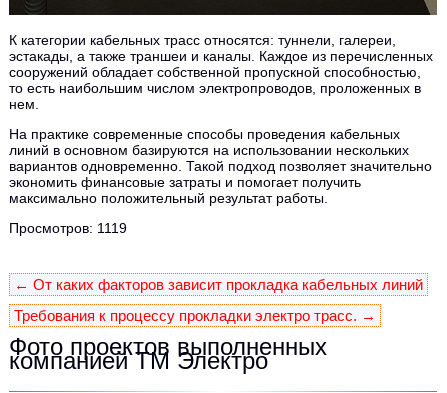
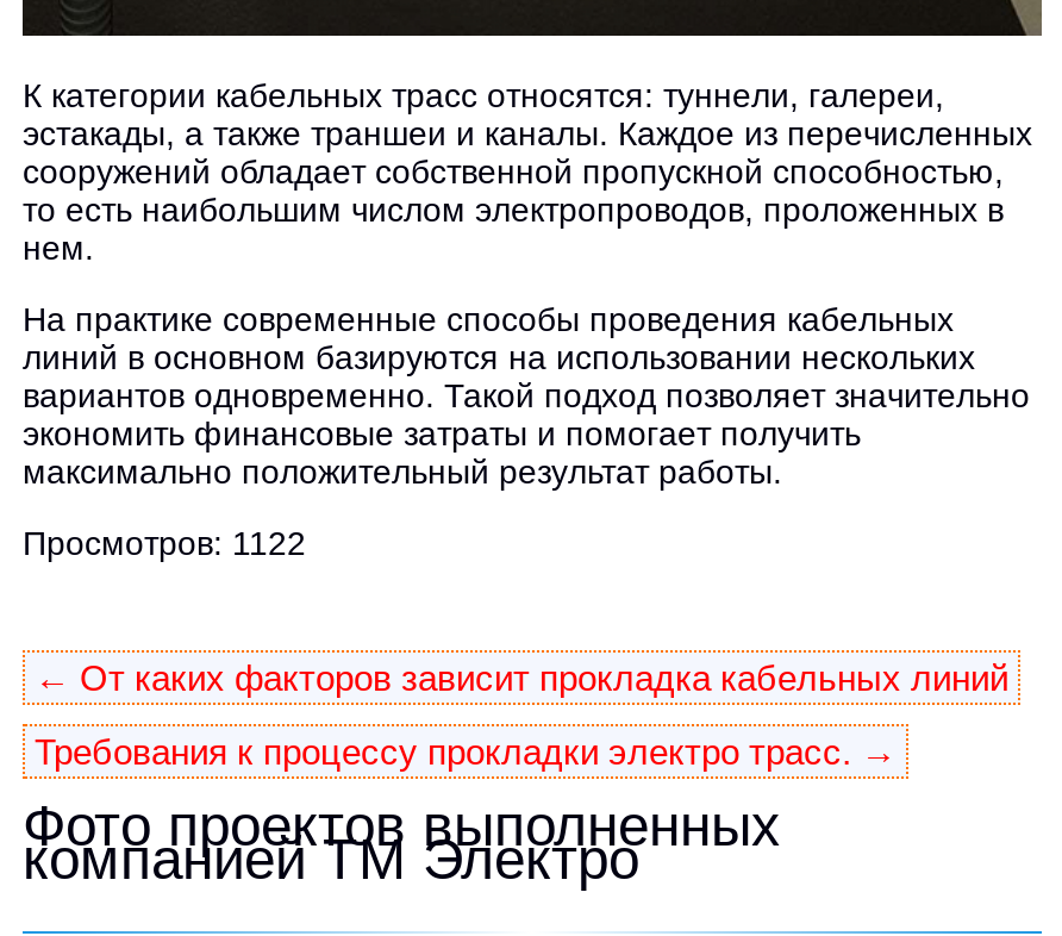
- Просмотров: 1119
+ Просмотров: 1122
